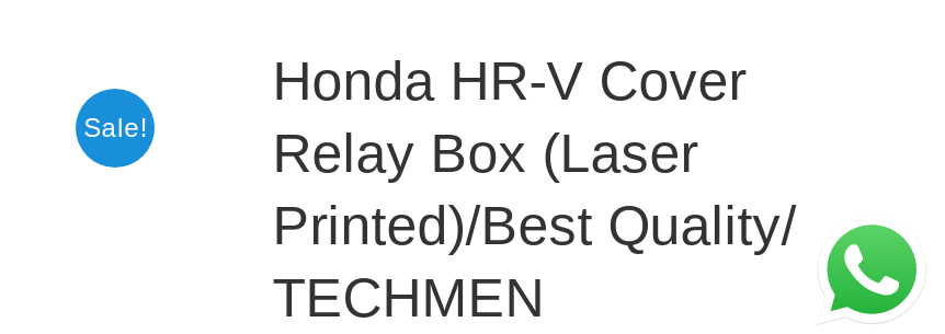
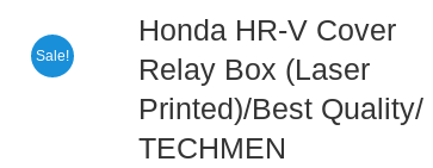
- [image]
